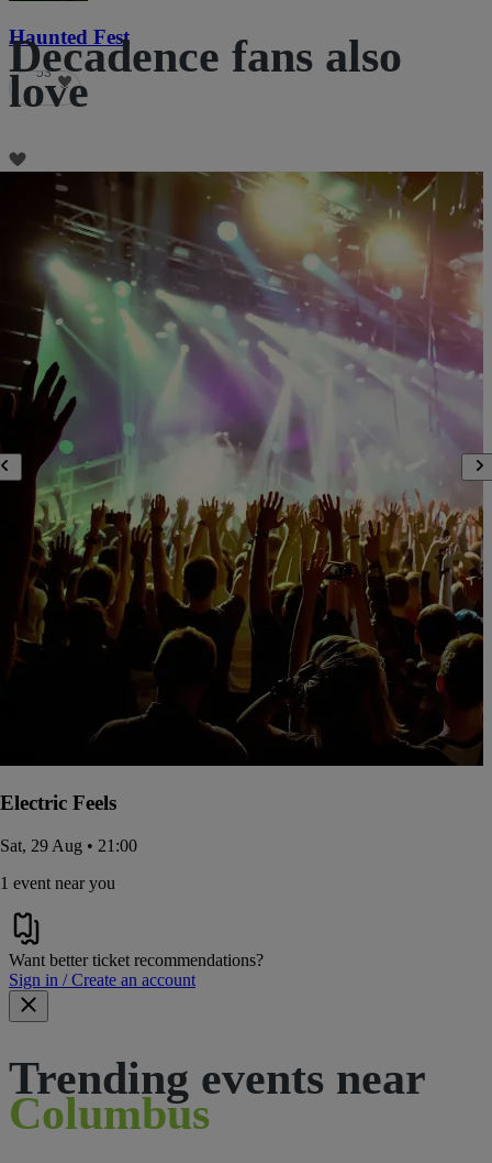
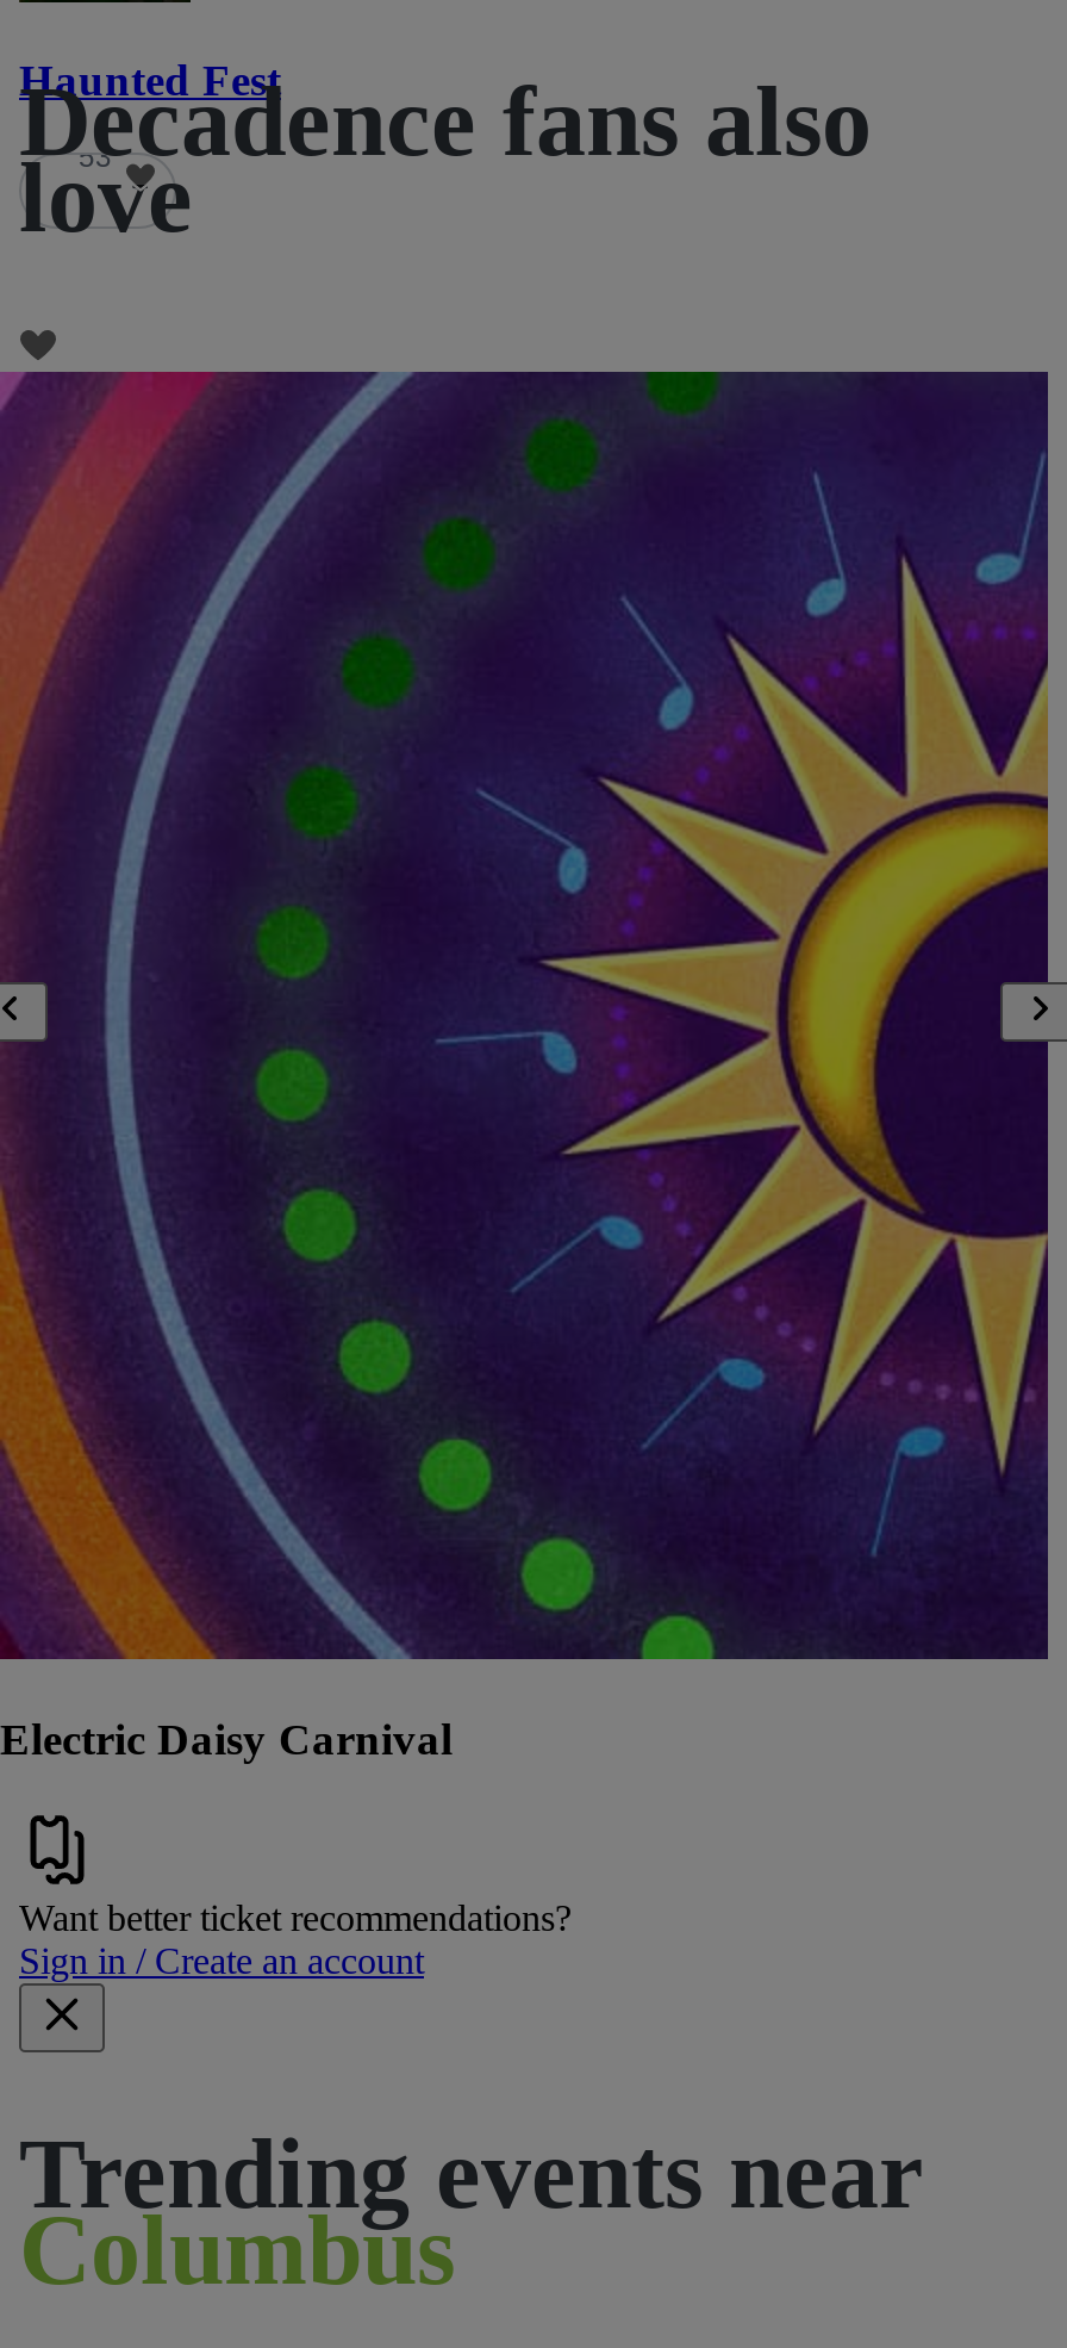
- [image]
- Electric Feels
- Sat, 29 Aug • 21:00
- 1 event near you
+ [image]
+ Electric Daisy Carnival
